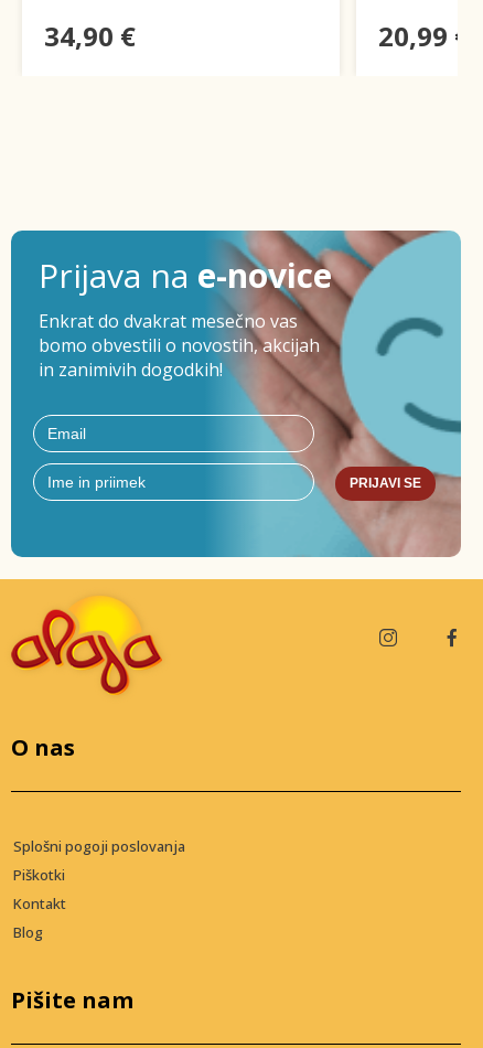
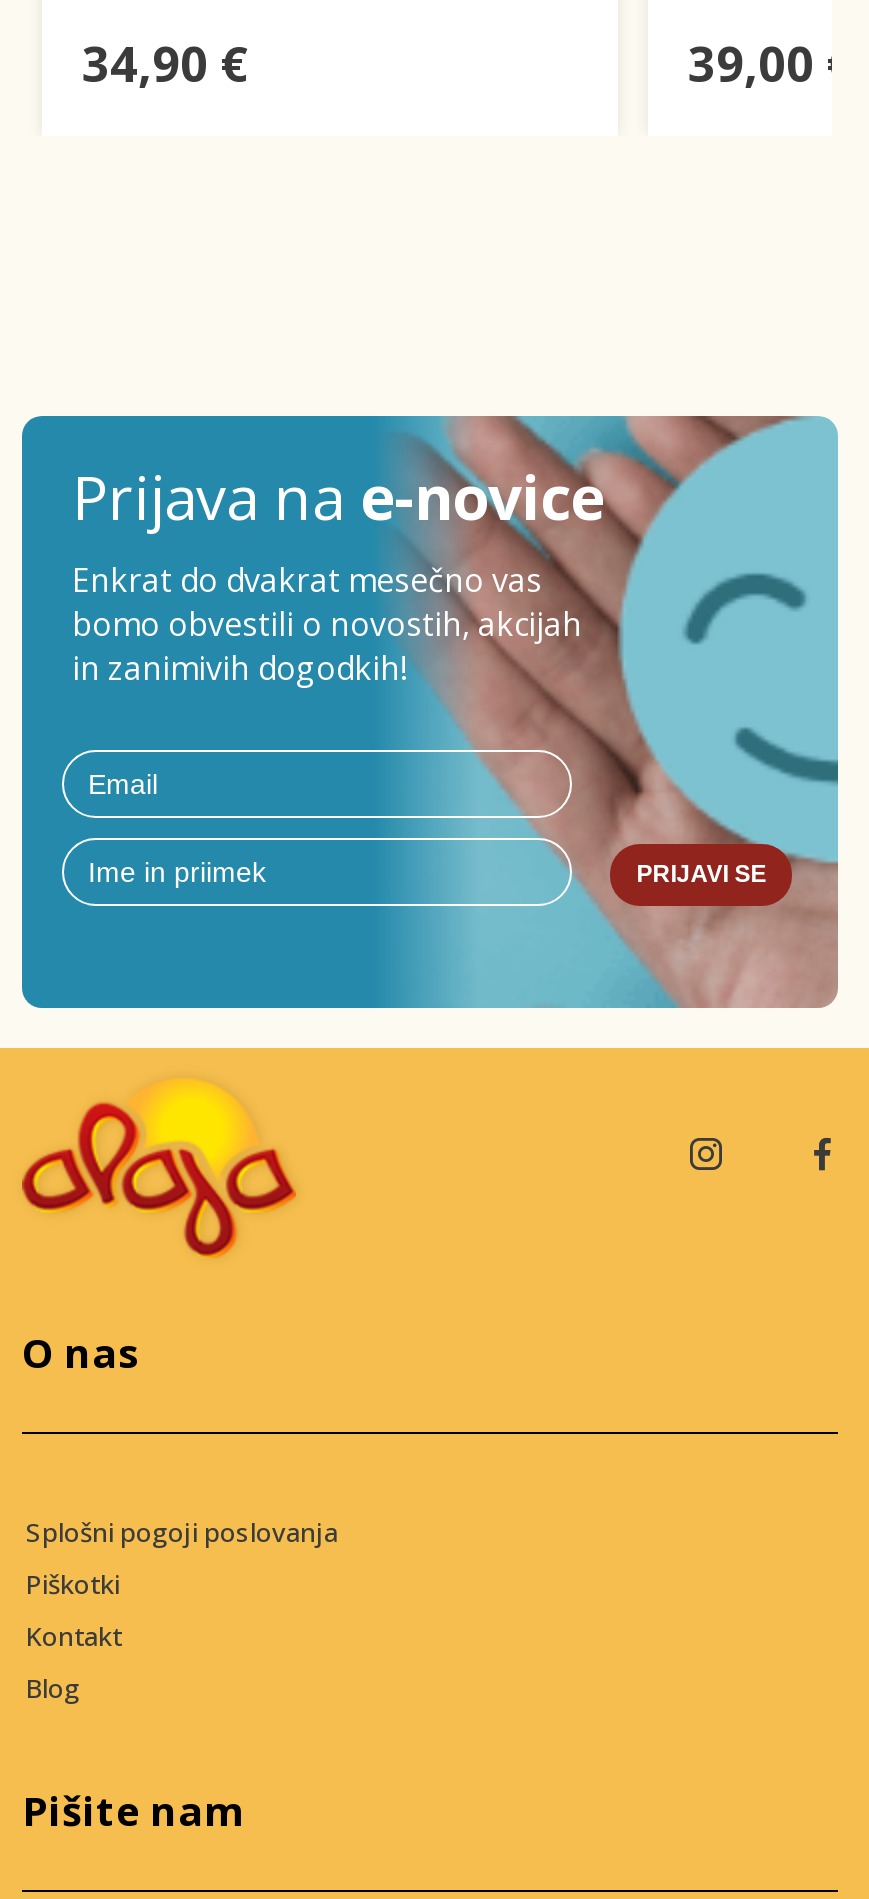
- 20,99 €
+ 39,00 €
